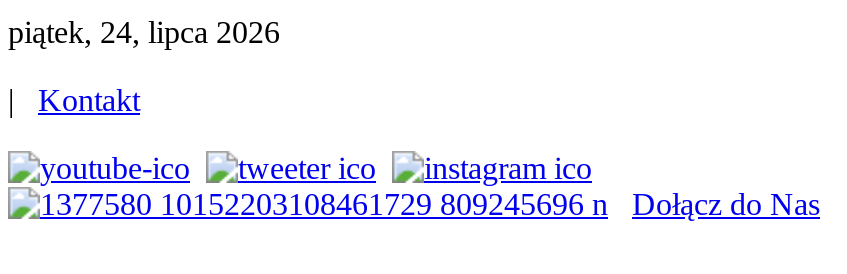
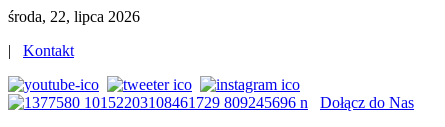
- piątek, 24, lipca 2026
+ środa, 22, lipca 2026
